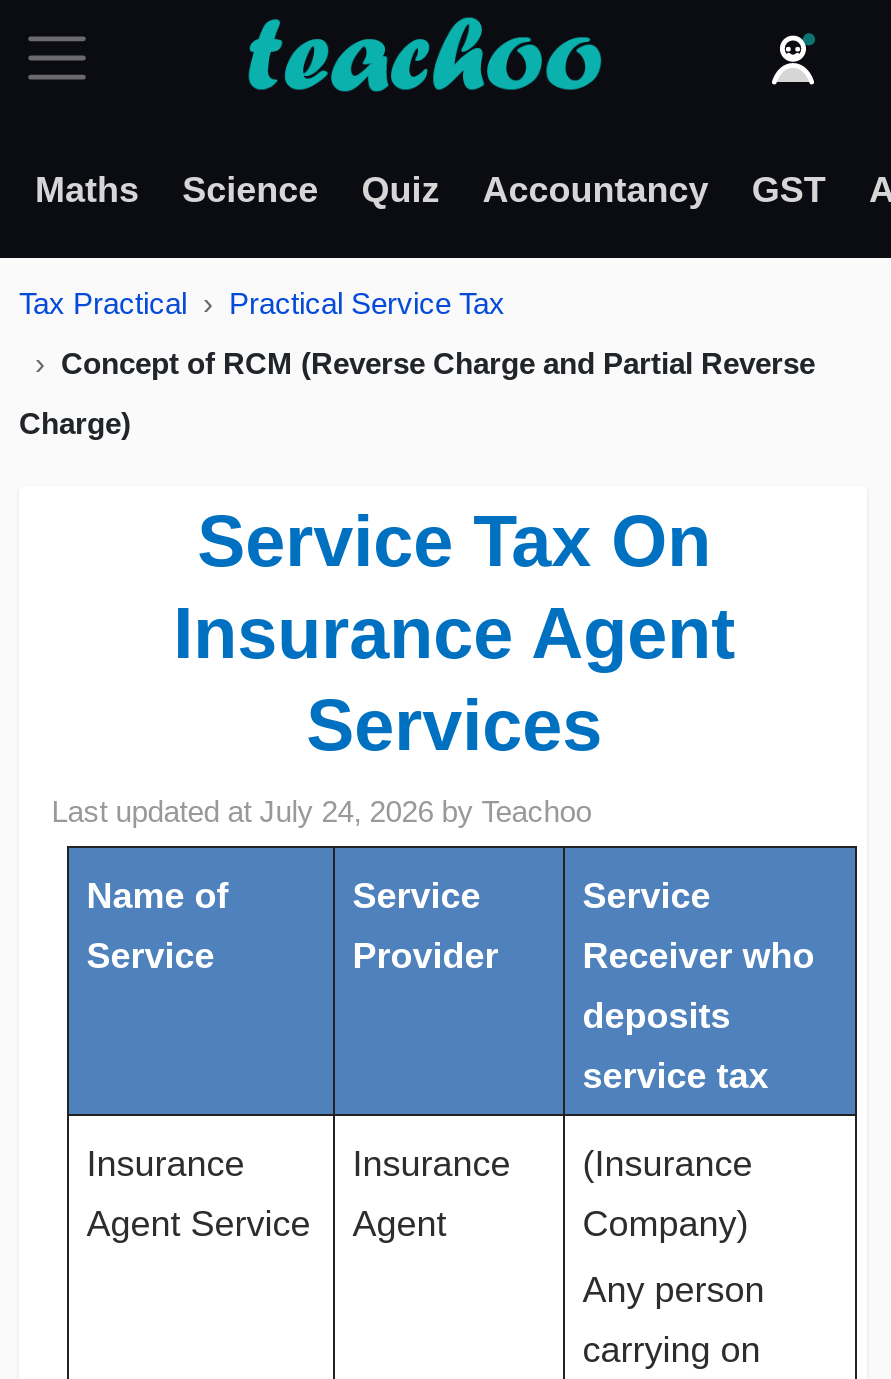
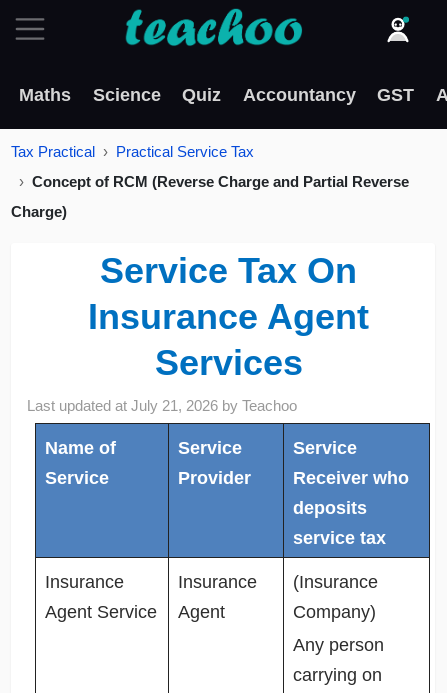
- Last updated at July 24, 2026 by Teachoo
+ Last updated at July 21, 2026 by Teachoo
